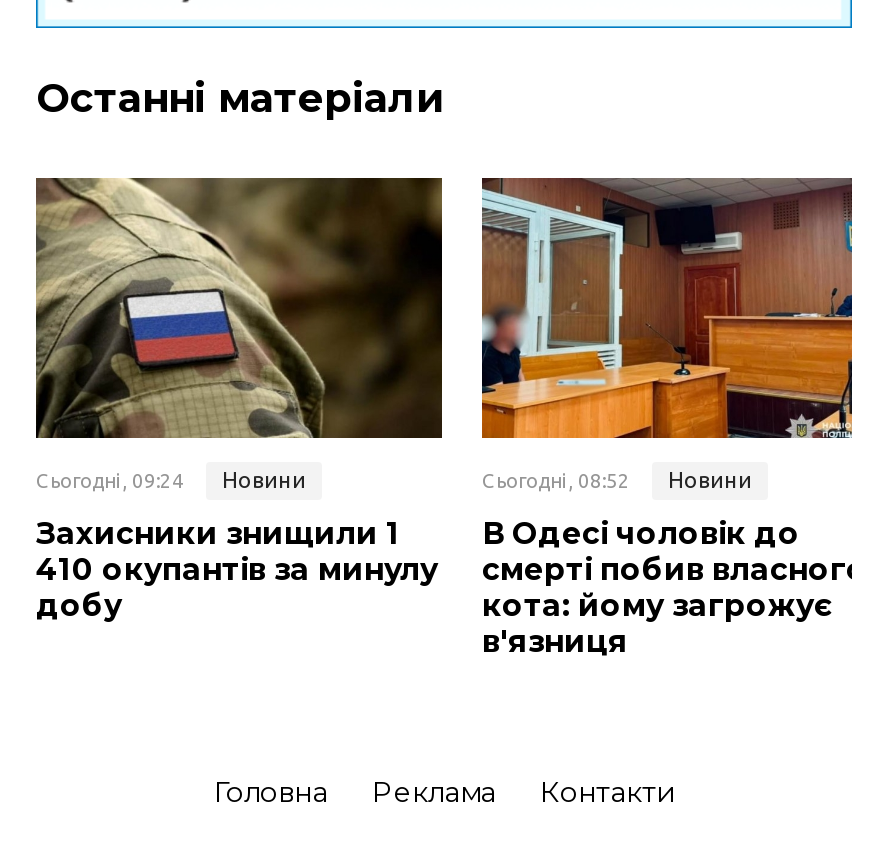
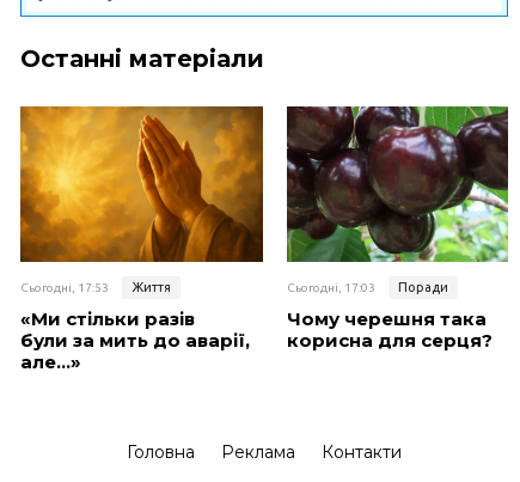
- [image]
- Сьогодні, 09:24
- Новини
+ [image]
+ Сьогодні, 17:53
+ Життя

- [image]
- Сьогодні, 08:52
- Новини
+ [image]
+ Сьогодні, 17:03
+ Поради

- Захисники знищили 1
- 410 окупантів за минулу
- добу
+ «Ми стільки разів
+ були за мить до аварії,
+ але…»

- В Одесі чоловік до
- смерті побив власного
- кота: йому загрожує
- в'язниця
+ Чому черешня така
+ корисна для серця?
